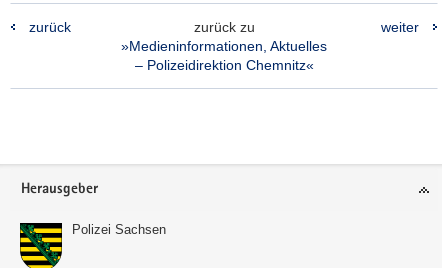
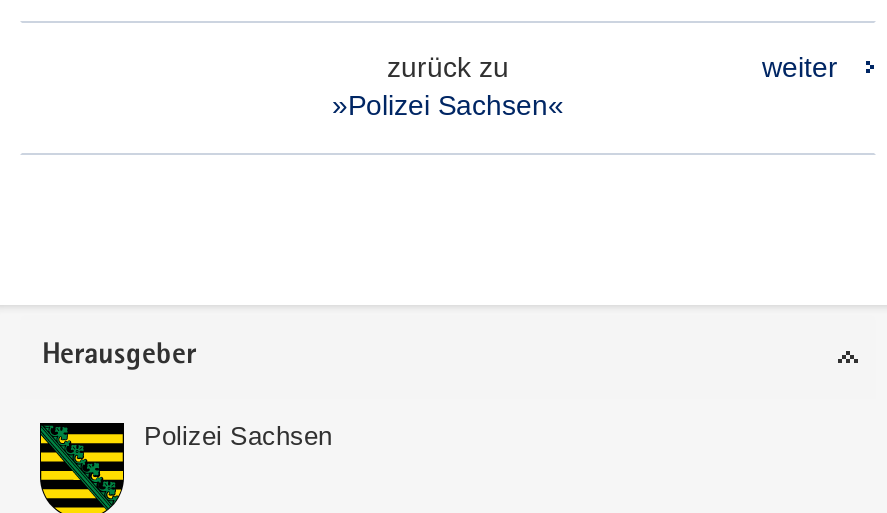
- zurück

- »Medieninformationen, Aktuelles
- – Polizeidirektion Chemnitz«
+ »Polizei Sachsen«
